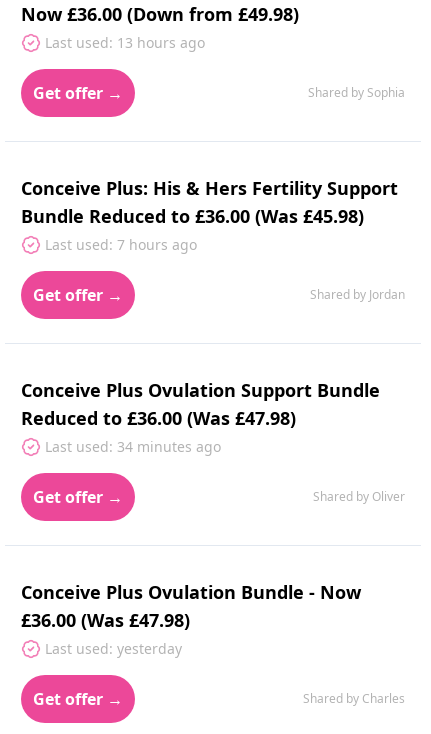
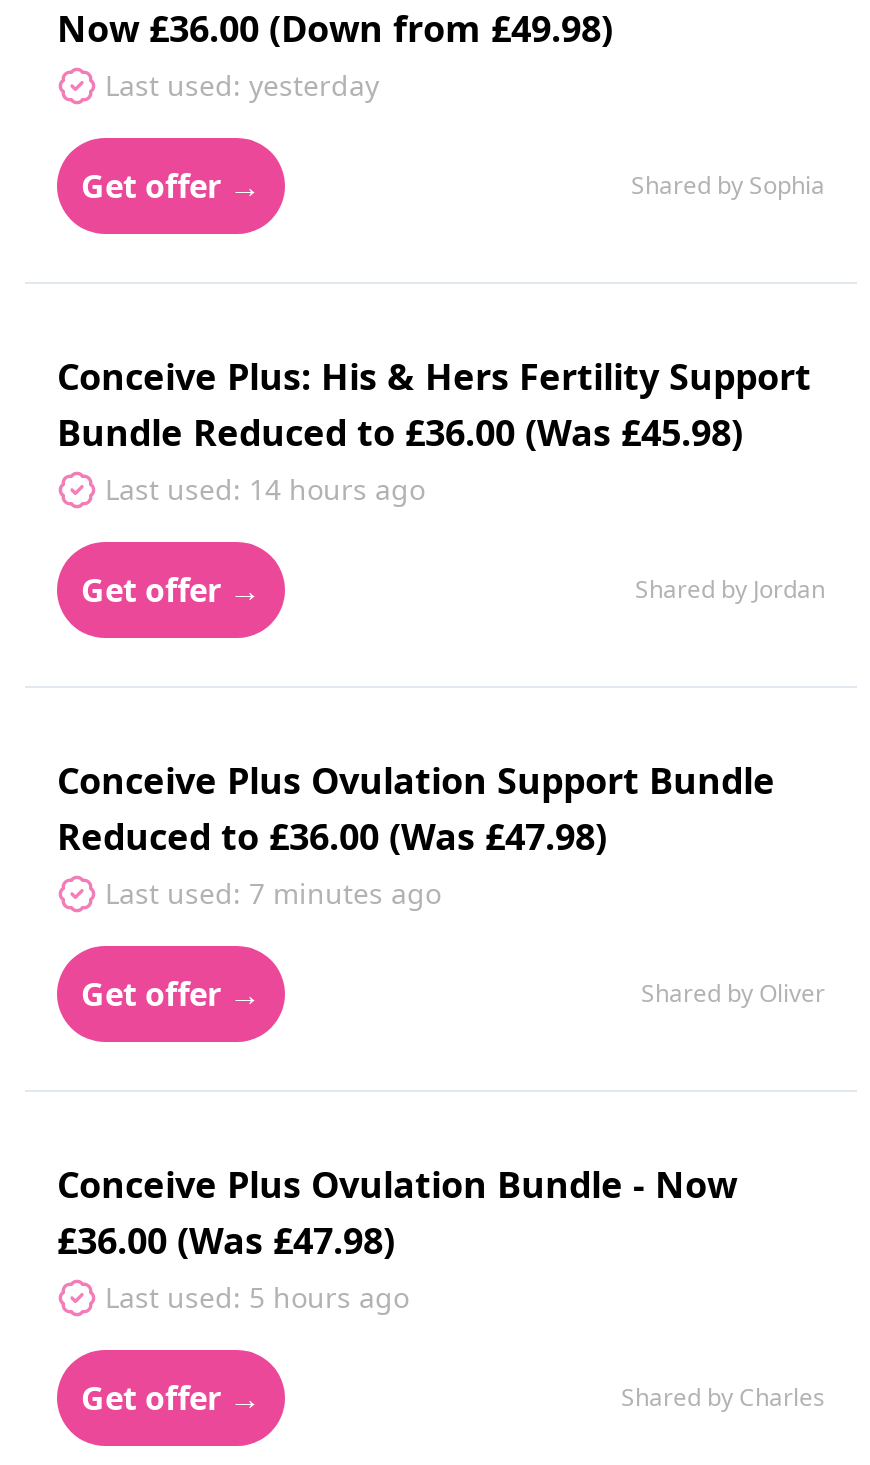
- Last used: 13 hours ago

- Last used: 7 hours ago
+ Last used: 14 hours ago

- Last used: 34 minutes ago
+ Last used: 7 minutes ago

+ Last used: 5 hours ago

moved up: Last used: yesterday
